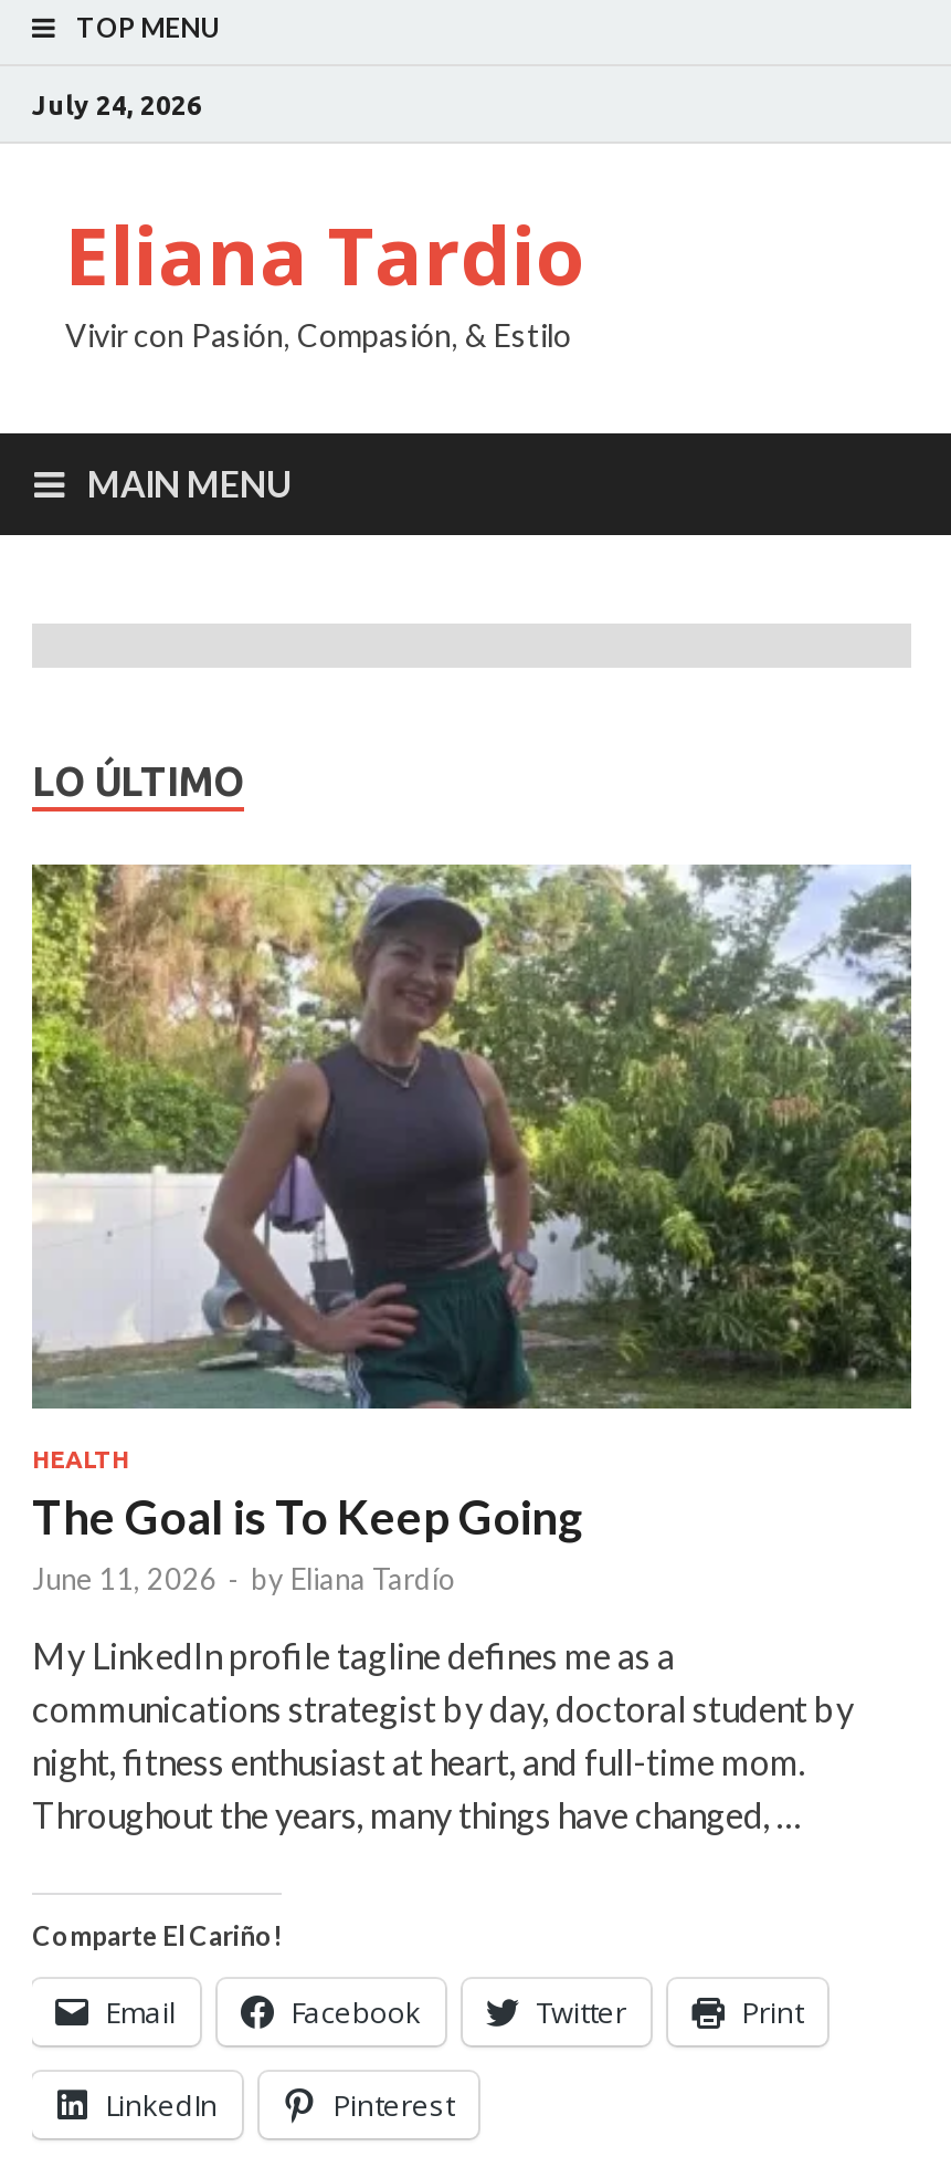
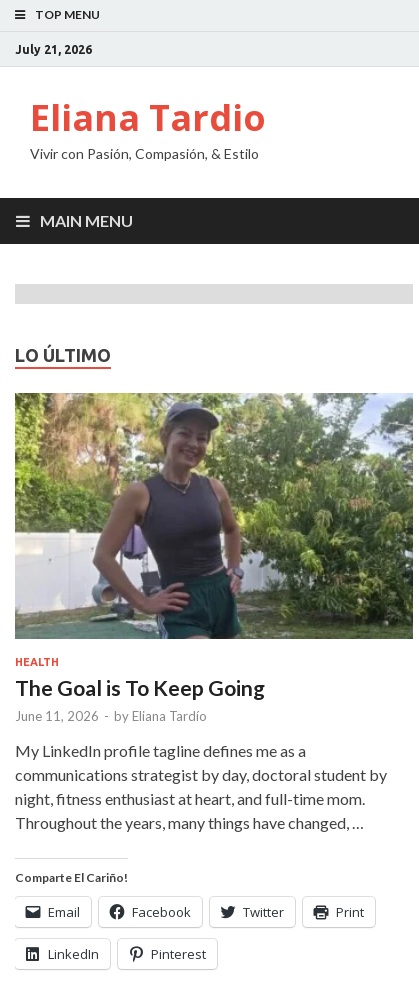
- July 24, 2026
+ July 21, 2026
